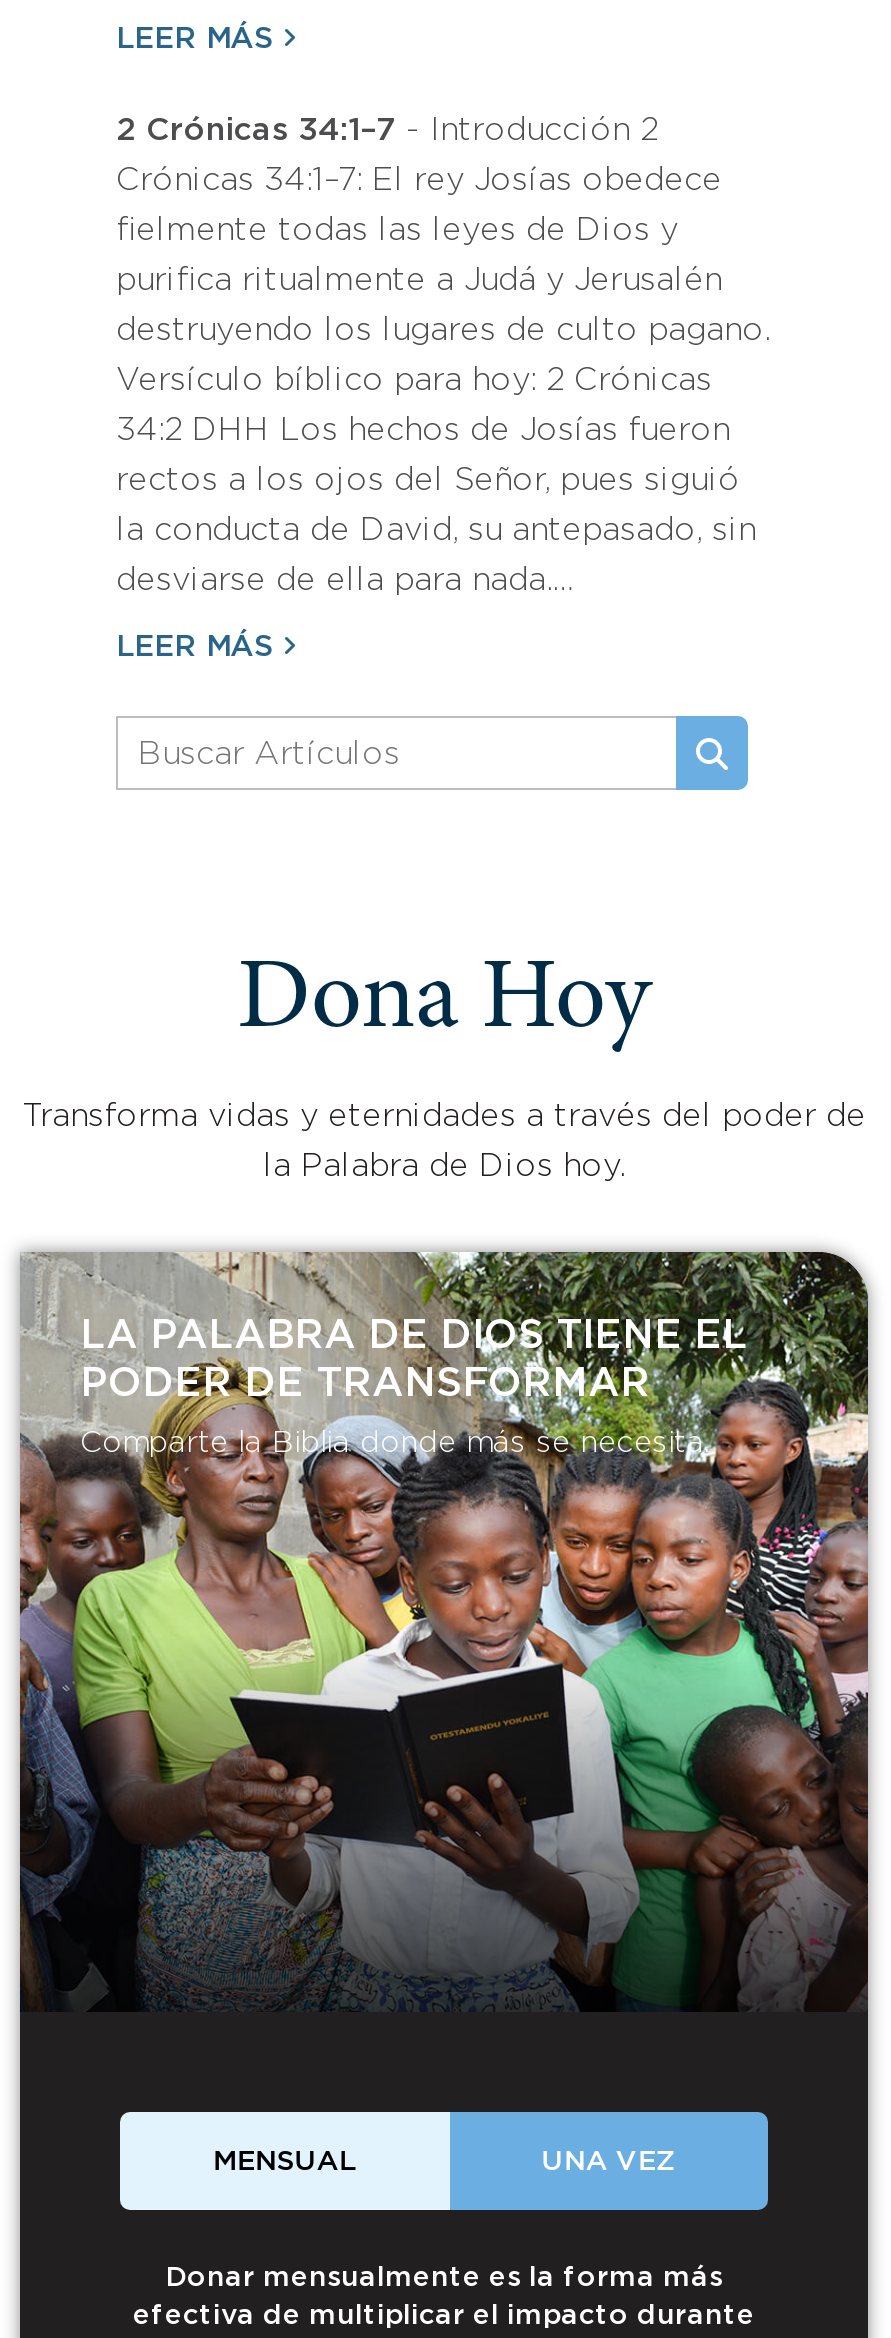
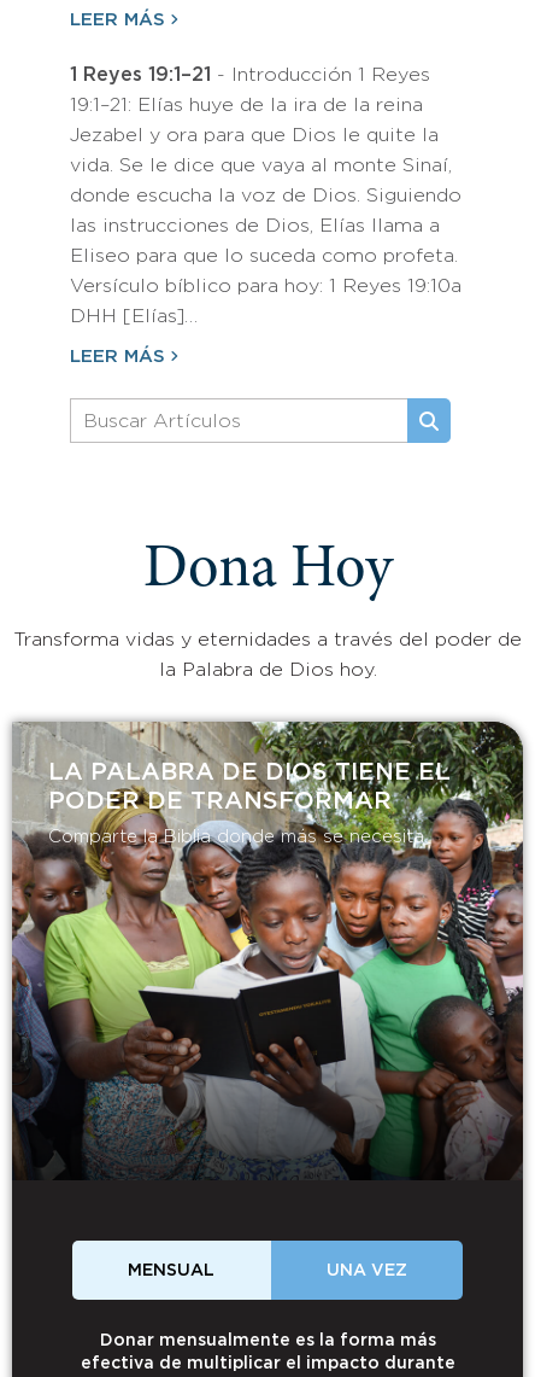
- 2 Crónicas 34:1–7 - Introducción 2
- Crónicas 34:1–7: El rey Josías obedece
- fielmente todas las leyes de Dios y
- purifica ritualmente a Judá y Jerusalén
- destruyendo los lugares de culto pagano.
- Versículo bíblico para hoy: 2 Crónicas
- 34:2 DHH Los hechos de Josías fueron
- rectos a los ojos del Señor, pues siguió
- la conducta de David, su antepasado, sin
- desviarse de ella para nada.…
+ 1 Reyes 19:1–21 - Introducción 1 Reyes
+ 19:1–21: Elías huye de la ira de la reina
+ Jezabel y ora para que Dios le quite la
+ vida. Se le dice que vaya al monte Sinaí,
+ donde escucha la voz de Dios. Siguiendo
+ las instrucciones de Dios, Elías llama a
+ Eliseo para que lo suceda como profeta.
+ Versículo bíblico para hoy: 1 Reyes 19:10a
+ DHH [Elías]…
